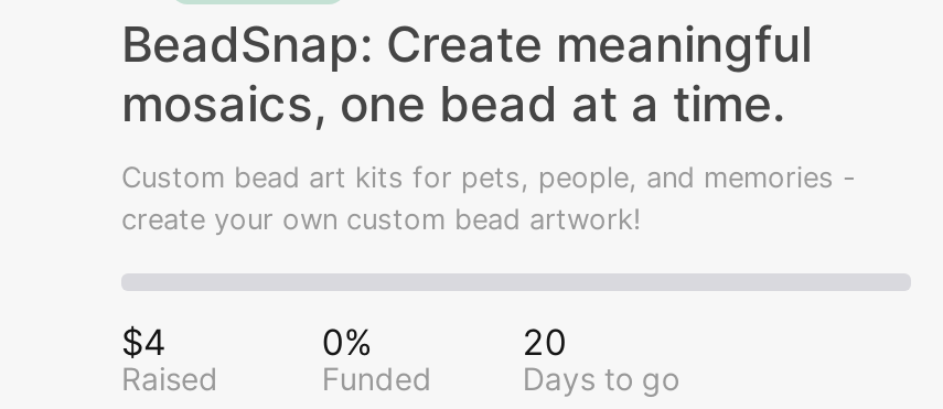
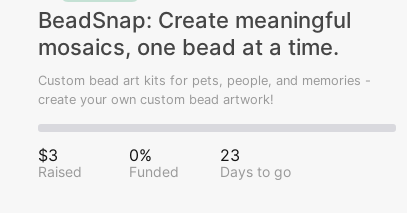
- $4
+ $3

- 20
+ 23
